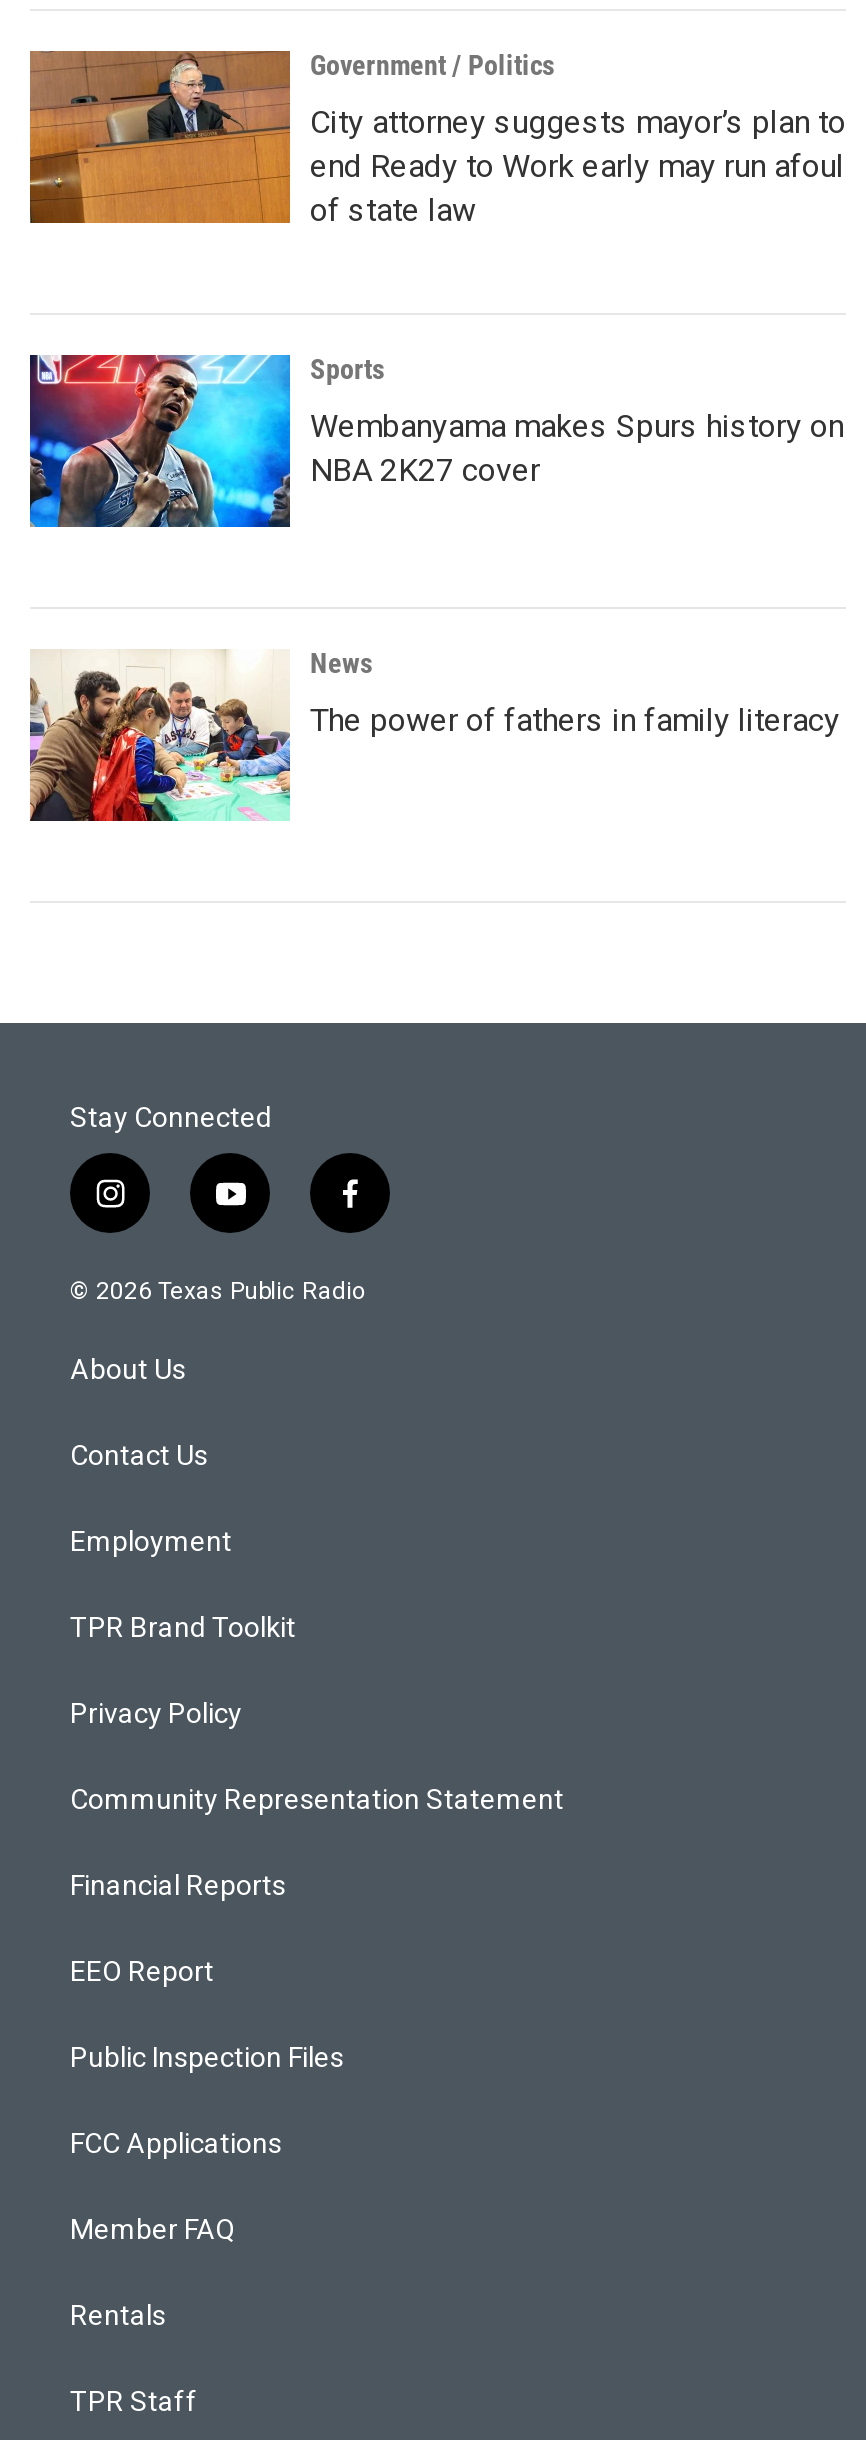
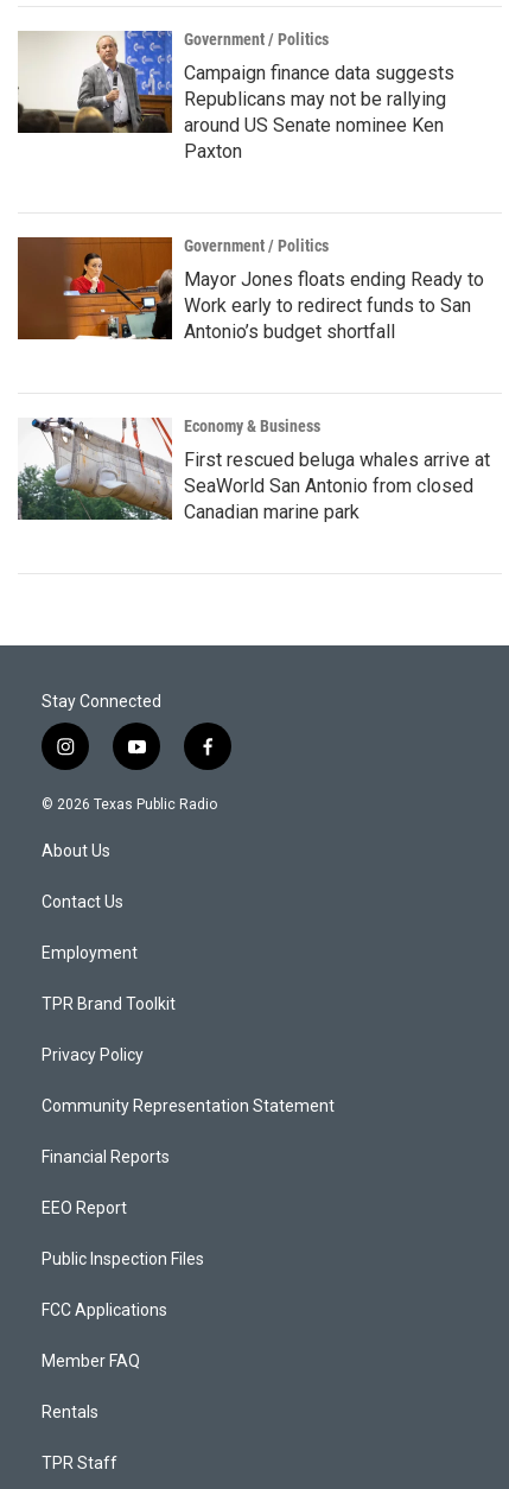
- [image]
- City attorney suggests mayor’s plan to
- end Ready to Work early may run afoul
- of state law
+ [image]
+ Campaign finance data suggests
+ Republicans may not be rallying
+ around US Senate nominee Ken
+ Paxton

- [image]
- Sports
+ [image]
+ Government / Politics

- Wembanyama makes Spurs history on
- NBA 2K27 cover
+ Mayor Jones floats ending Ready to
+ Work early to redirect funds to San
+ Antonio’s budget shortfall

- [image]
- News
+ [image]
+ Economy & Business

- The power of fathers in family literacy
+ First rescued beluga whales arrive at
+ SeaWorld San Antonio from closed
+ Canadian marine park
